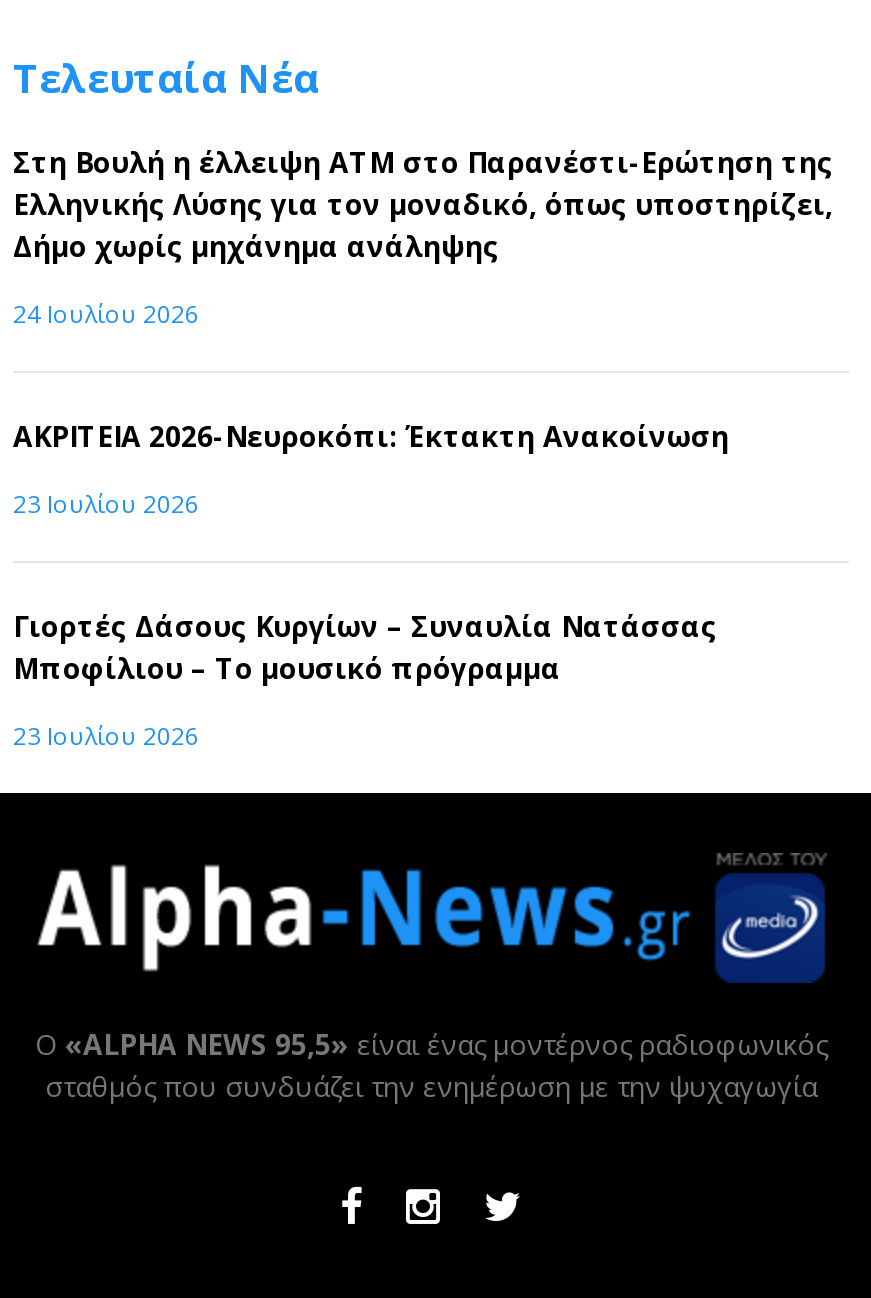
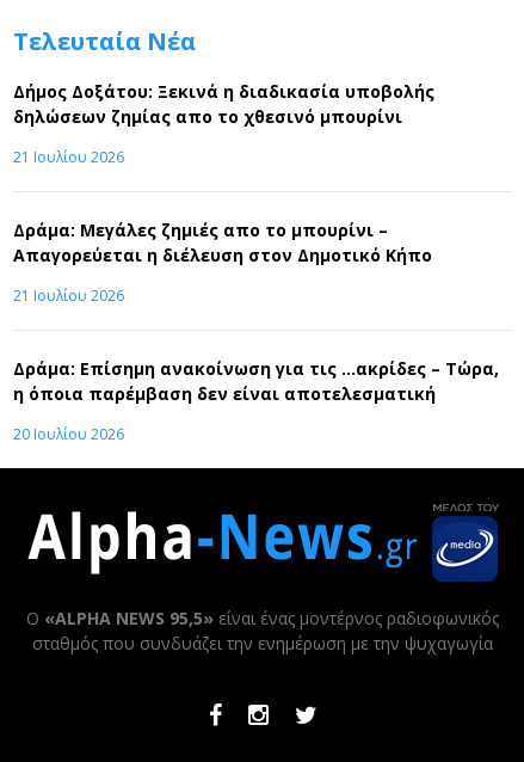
- Στη Βουλή η έλλειψη ATM στο Παρανέστι-Ερώτηση της
- Ελληνικής Λύσης για τον μοναδικό, όπως υποστηρίζει,
- Δήμο χωρίς μηχάνημα ανάληψης
+ Δήμος Δοξάτου: Ξεκινά η διαδικασία υποβολής
+ δηλώσεων ζημίας απο το χθεσινό μπουρίνι

- 24 Ιουλίου 2026
+ 21 Ιουλίου 2026

- ΑΚΡΙΤΕΙΑ 2026-Νευροκόπι: Έκτακτη Ανακοίνωση
+ Δράμα: Μεγάλες ζημιές απο το μπουρίνι –
+ Απαγορεύεται η διέλευση στον Δημοτικό Κήπο

- 23 Ιουλίου 2026
+ 21 Ιουλίου 2026

- Γιορτές Δάσους Κυργίων – Συναυλία Νατάσσας
- Μποφίλιου – Το μουσικό πρόγραμμα
+ Δράμα: Επίσημη ανακοίνωση για τις …ακρίδες – Τώρα,
+ η όποια παρέμβαση δεν είναι αποτελεσματική

- 23 Ιουλίου 2026
+ 20 Ιουλίου 2026
